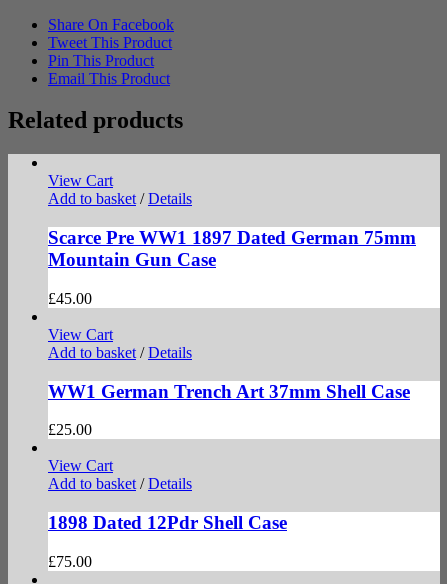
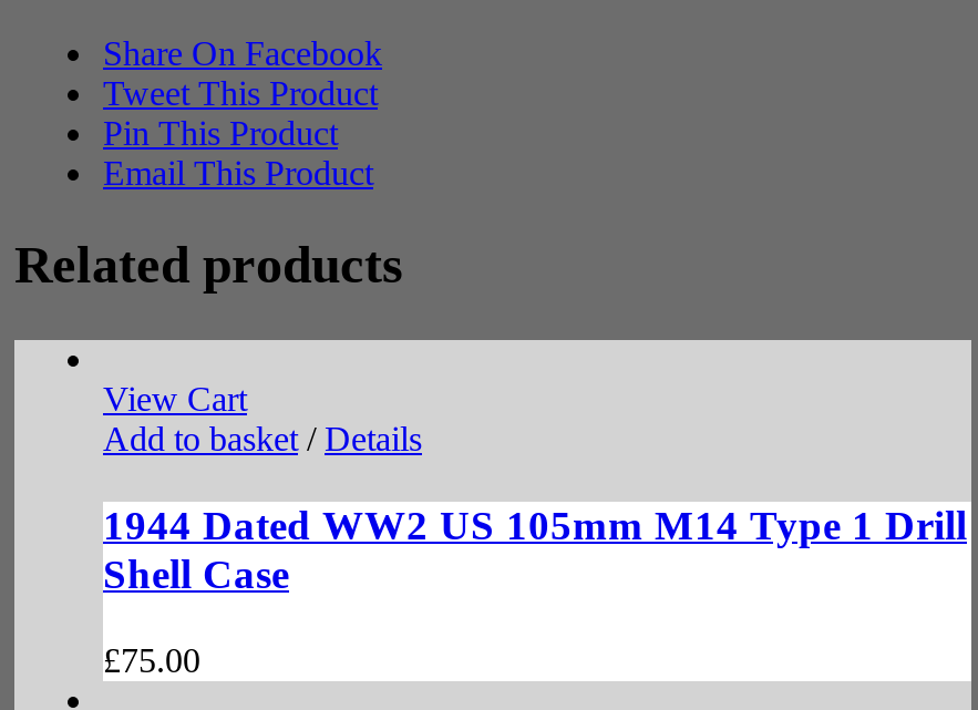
- Scarce Pre WW1 1897 Dated German 75mm
- Mountain Gun Case
- £45.00
- View Cart
- Add to basket / Details
- WW1 German Trench Art 37mm Shell Case
- £25.00
- View Cart
- Add to basket / Details
- 1898 Dated 12Pdr Shell Case
+ 1944 Dated WW2 US 105mm M14 Type 1 Drill
+ Shell Case
